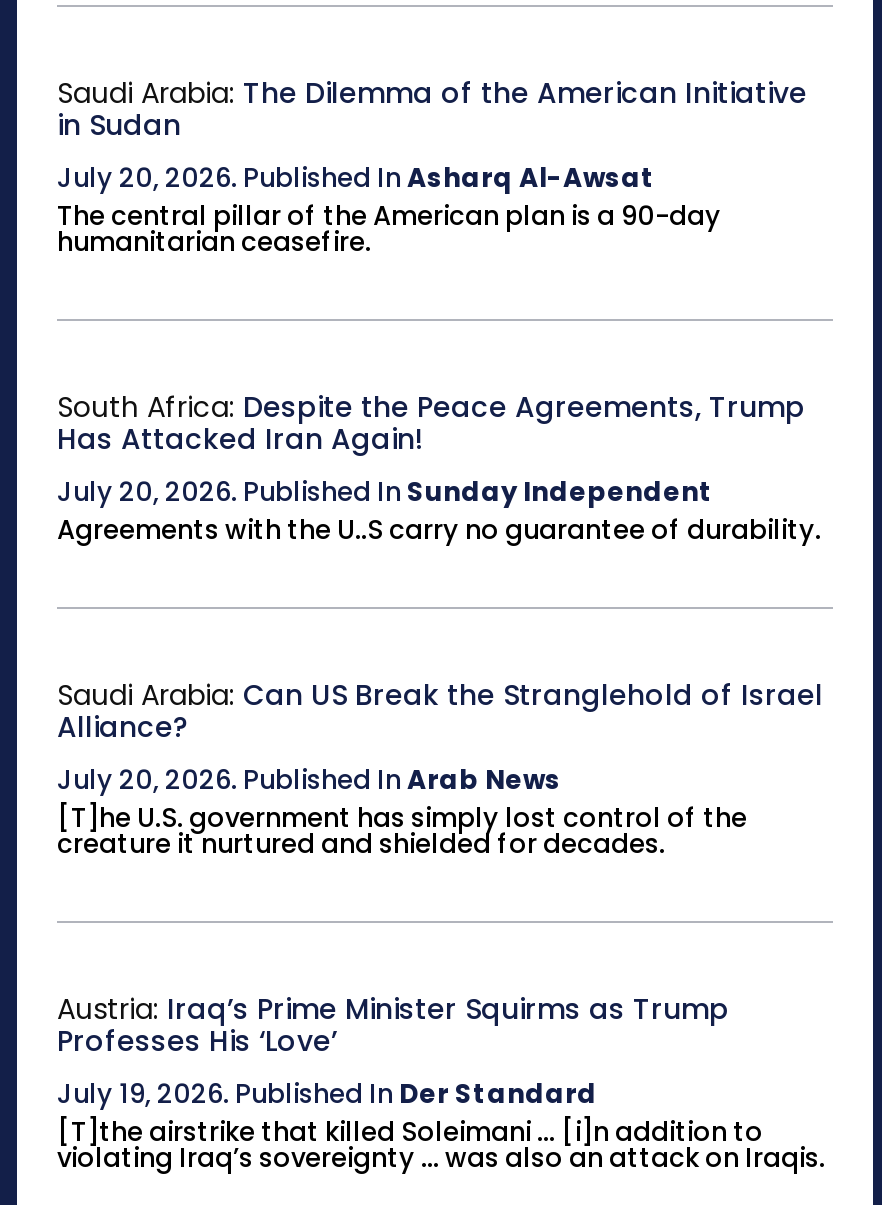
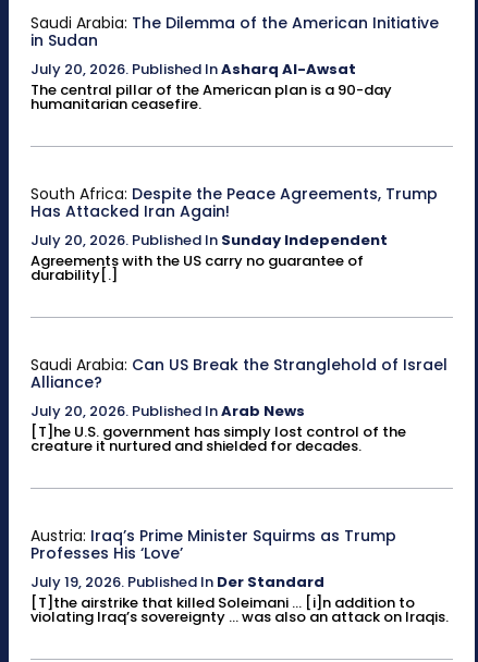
- Agreements with the U..S carry no guarantee of durability.
+ Agreements with the US carry no guarantee of
+ durability[.]
